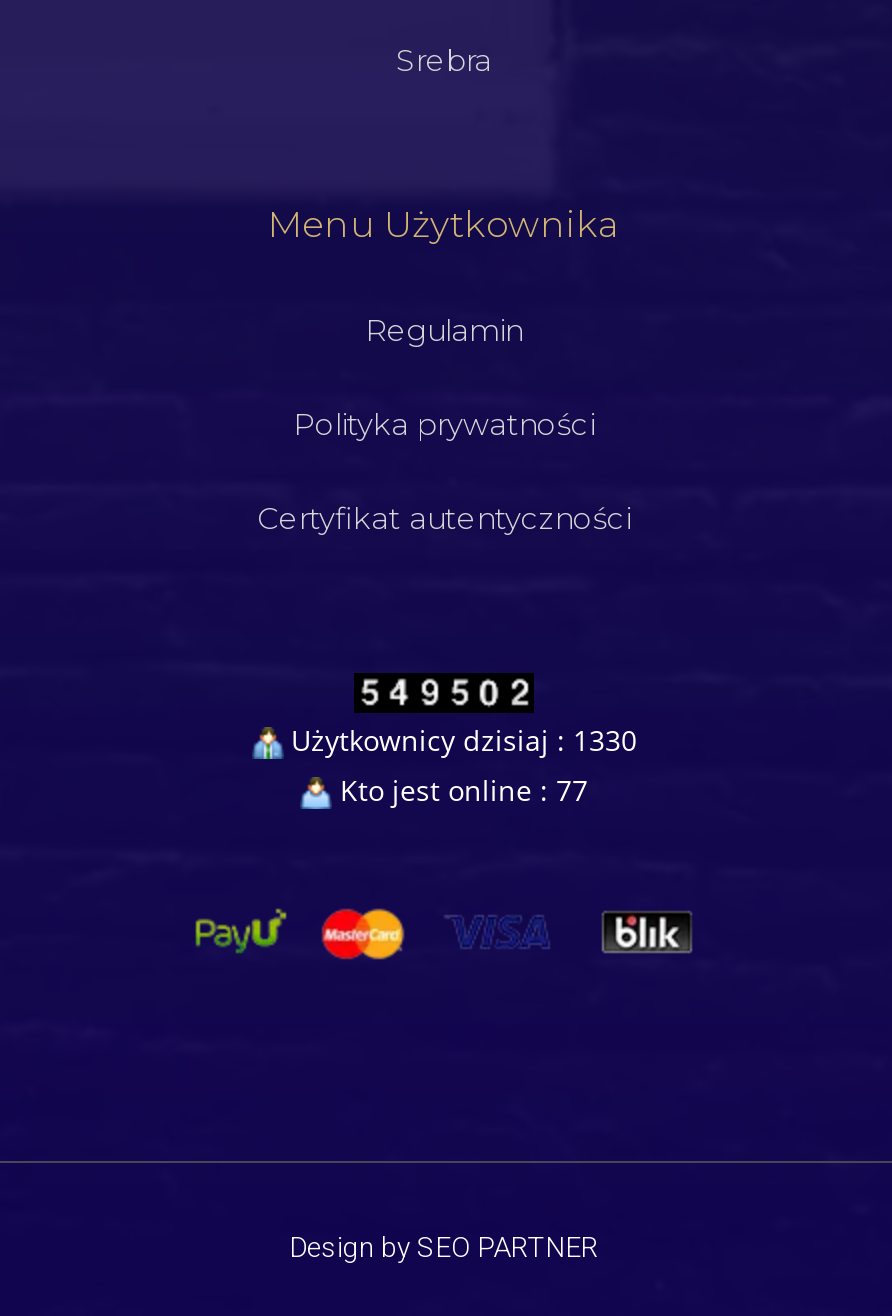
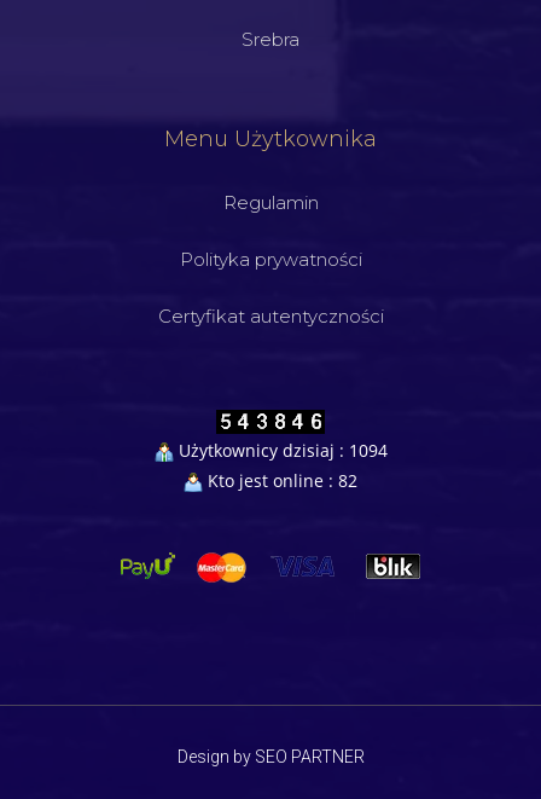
- Użytkownicy dzisiaj : 1330
+ Użytkownicy dzisiaj : 1094

- Kto jest online : 77
+ Kto jest online : 82
